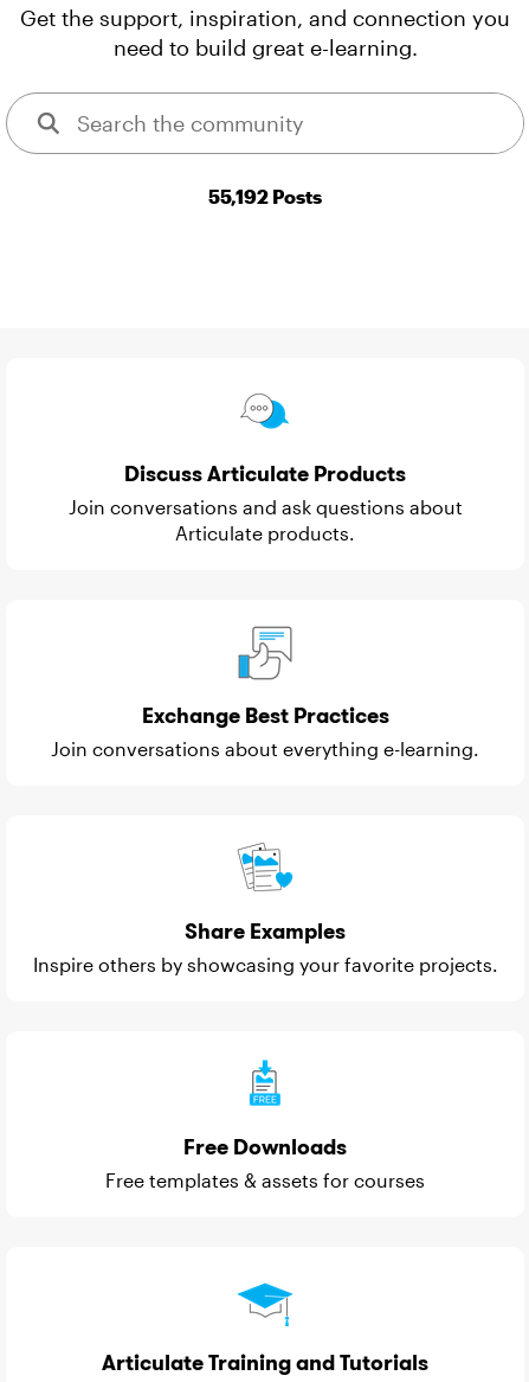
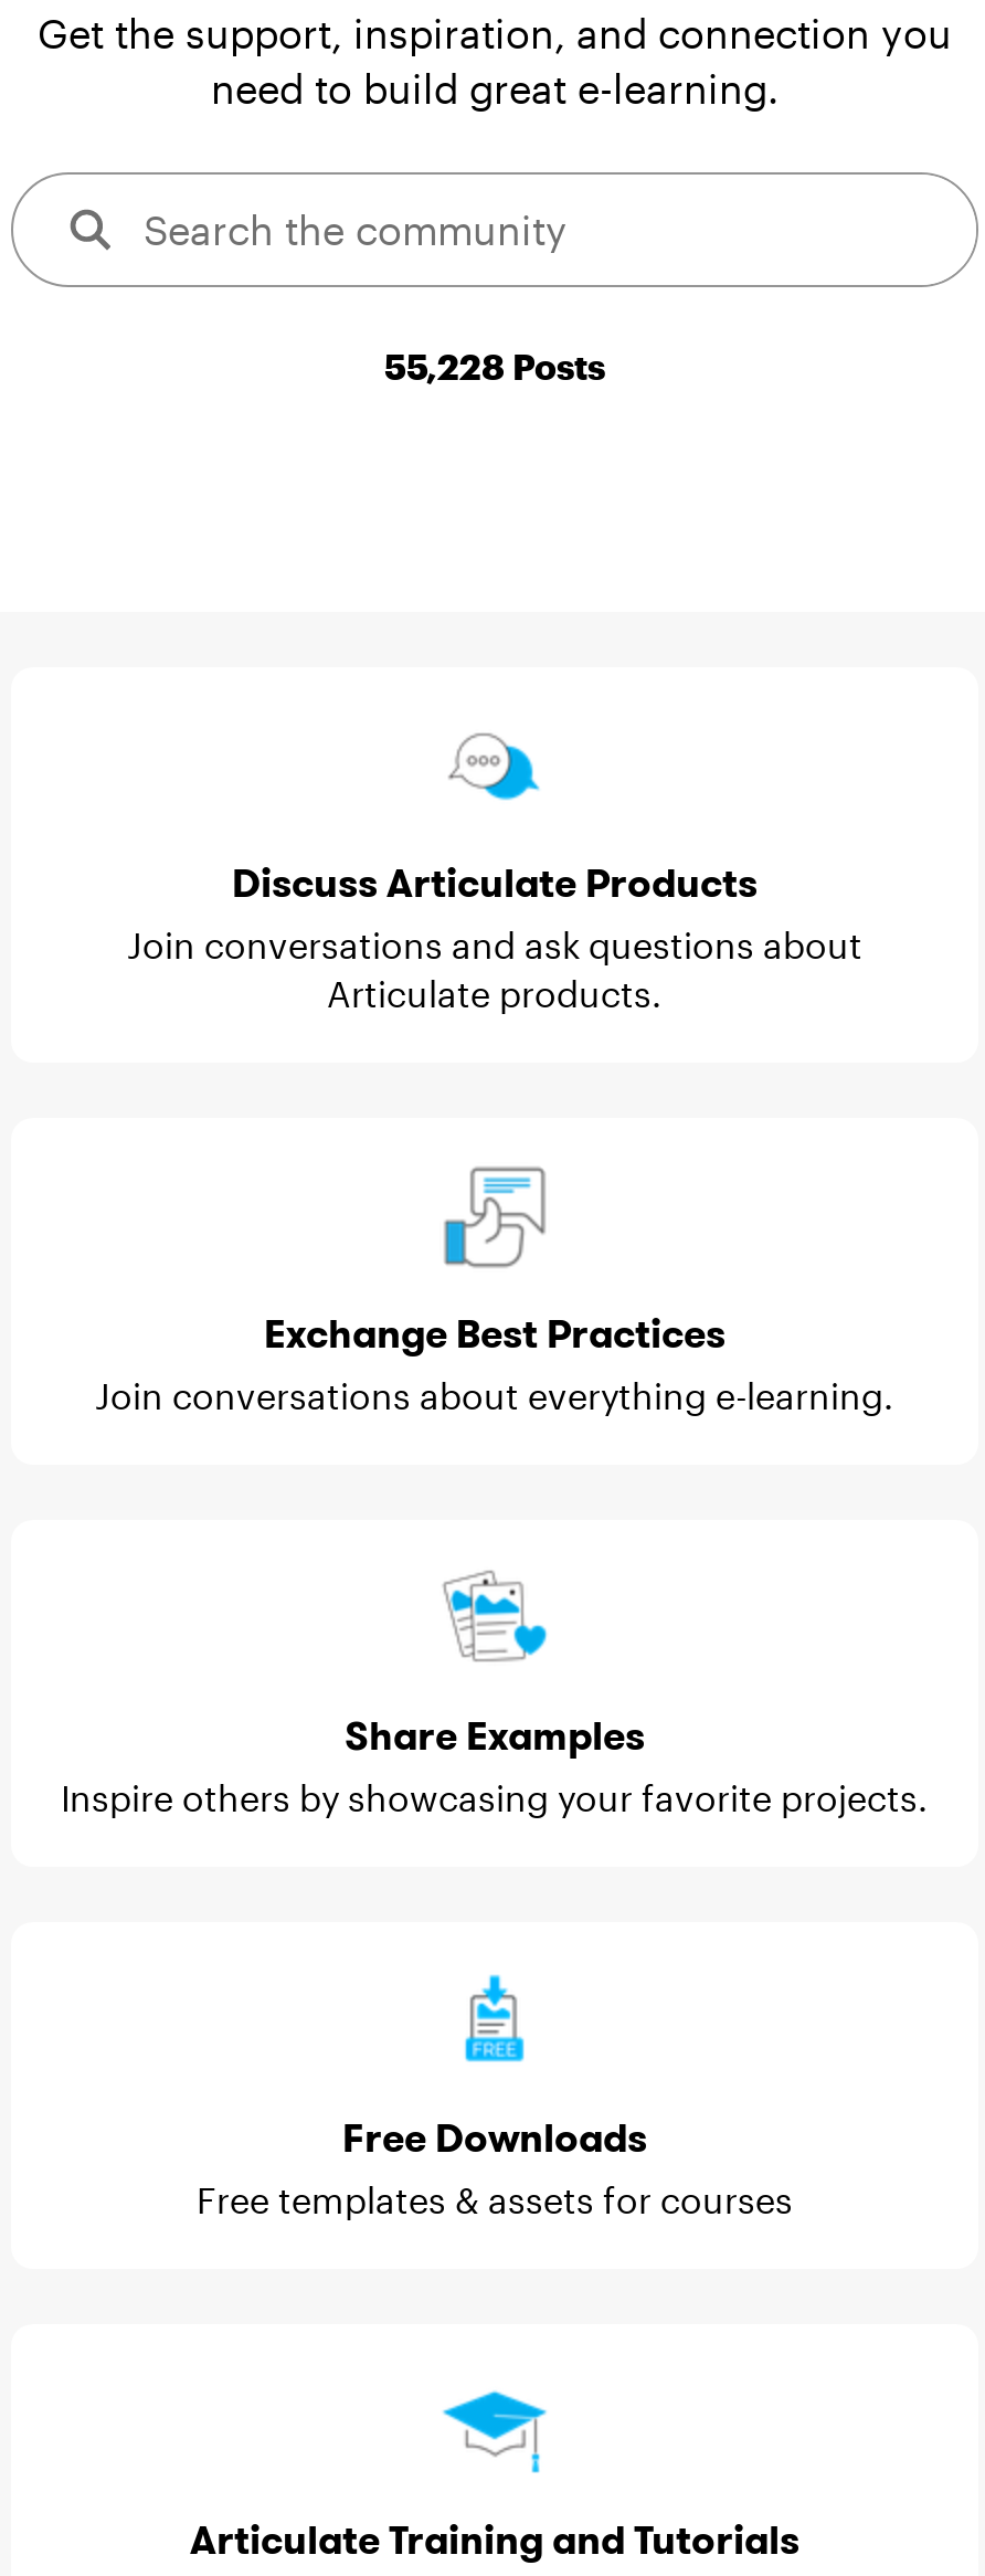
- 55,192 Posts
+ 55,228 Posts
